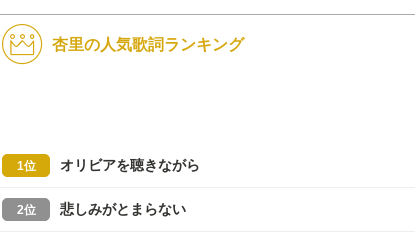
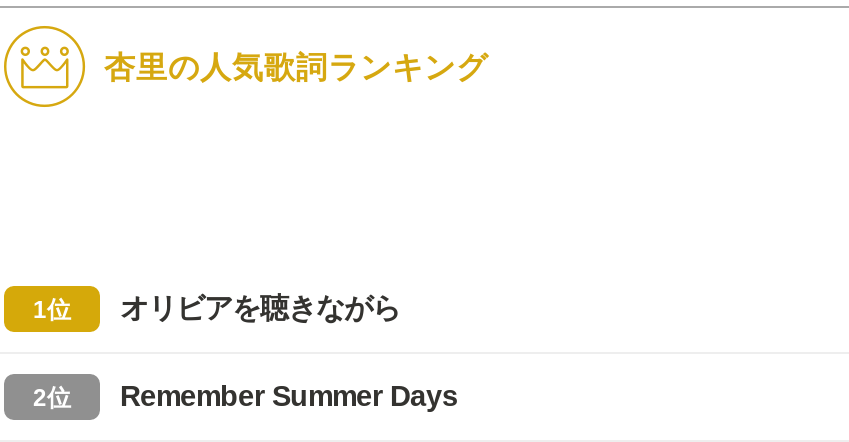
- 悲しみがとまらない
+ Remember Summer Days
